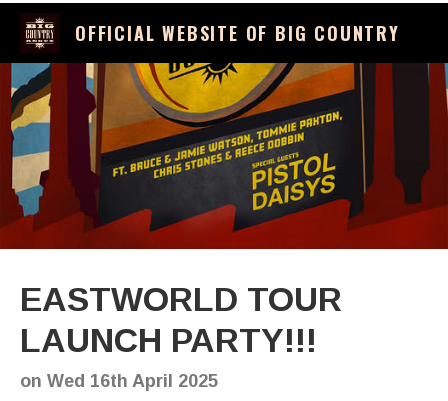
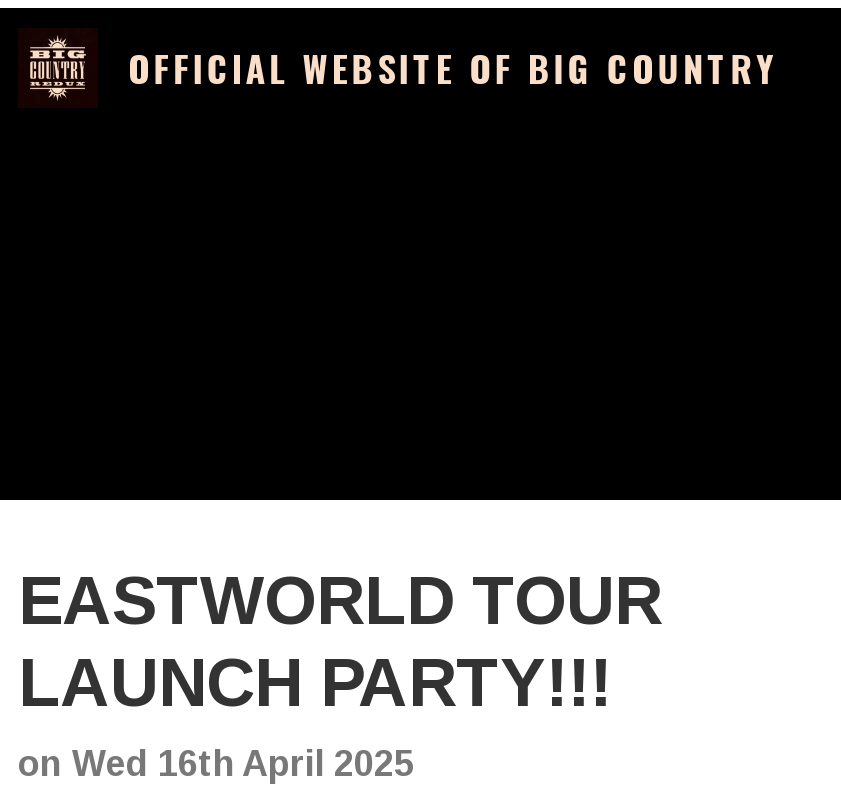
- [image]
